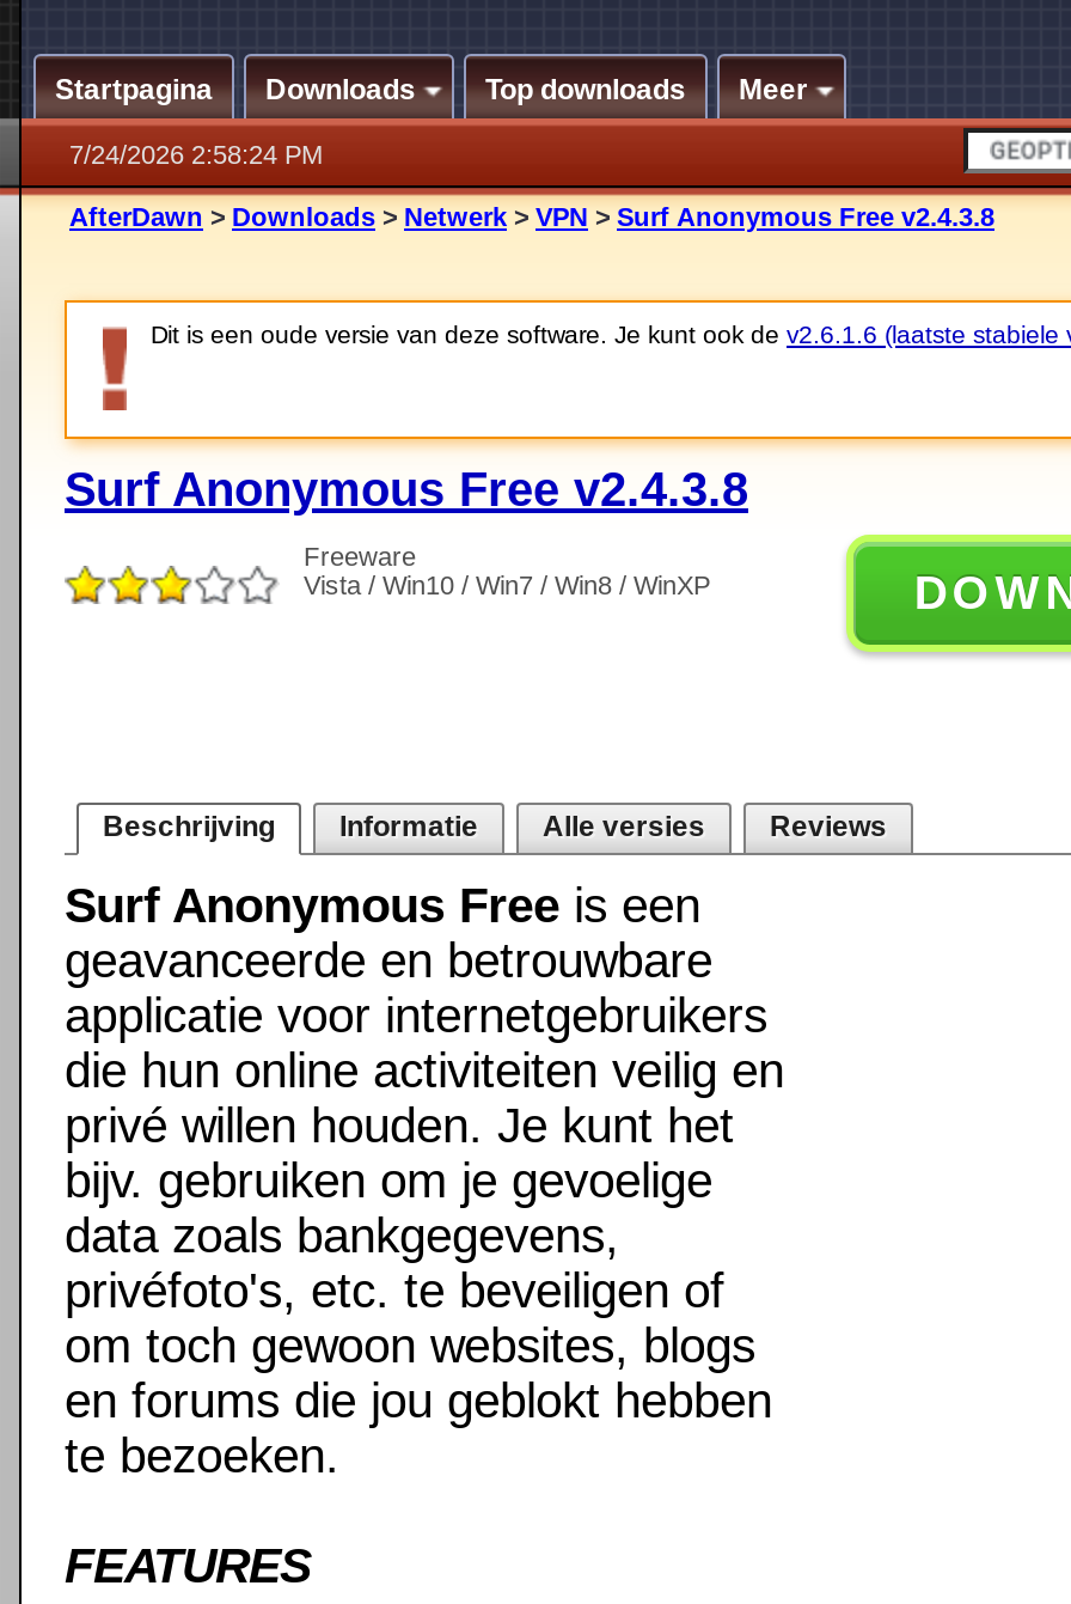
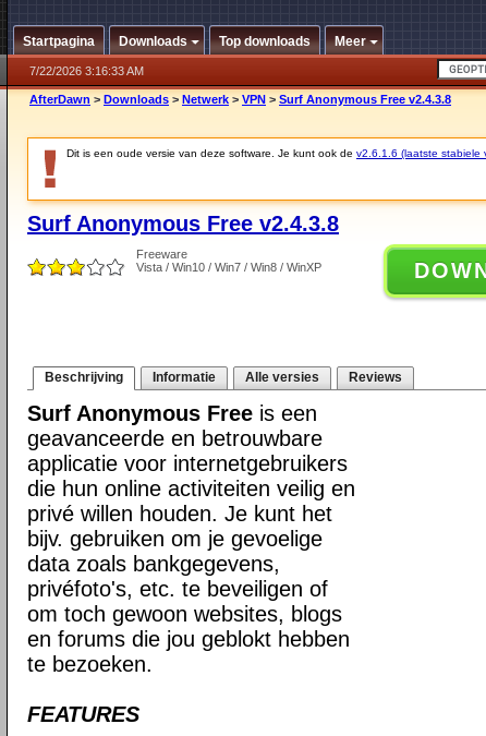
- 7/24/2026 2:58:24 PM
+ 7/22/2026 3:16:33 AM
